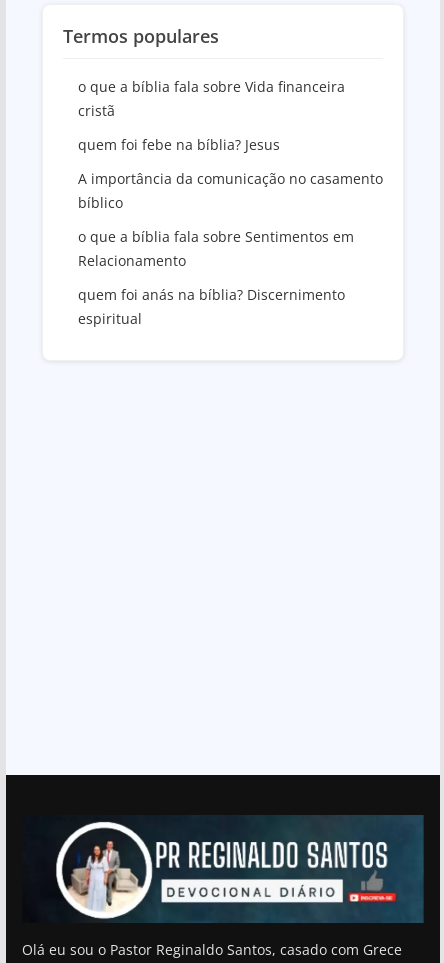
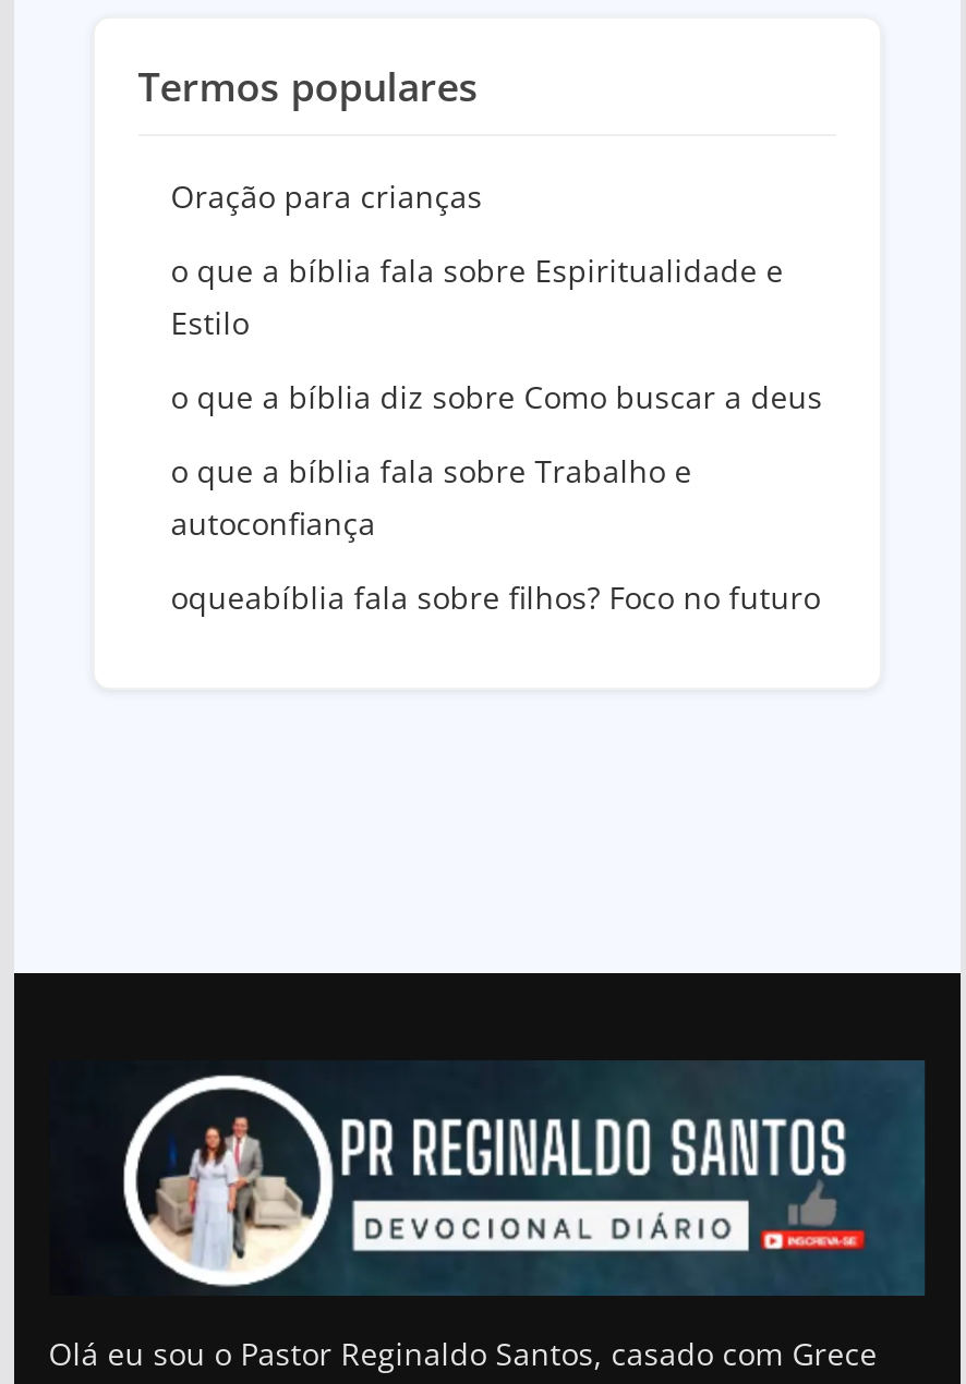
- o que a bíblia fala sobre Vida financeira
- cristã
+ Oração para crianças

- quem foi febe na bíblia? Jesus
+ o que a bíblia fala sobre Espiritualidade e
+ Estilo

- A importância da comunicação no casamento
- bíblico
+ o que a bíblia diz sobre Como buscar a deus

- o que a bíblia fala sobre Sentimentos em
- Relacionamento
+ o que a bíblia fala sobre Trabalho e
+ autoconfiança

- quem foi anás na bíblia? Discernimento
- espiritual
+ oqueabíblia fala sobre filhos? Foco no futuro
